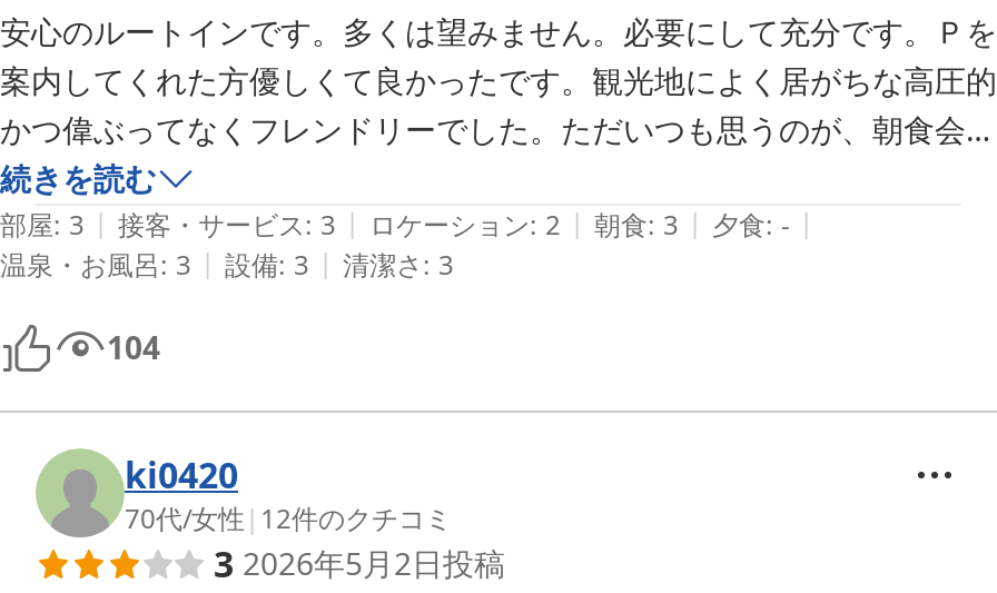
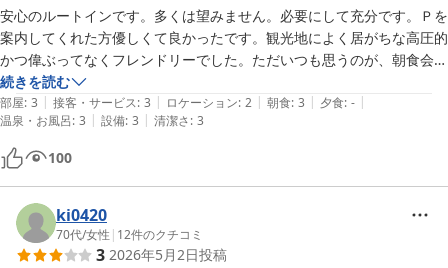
- 104
+ 100
